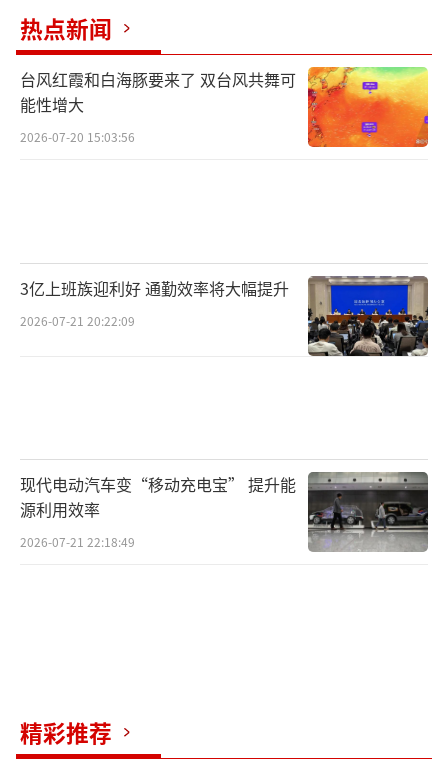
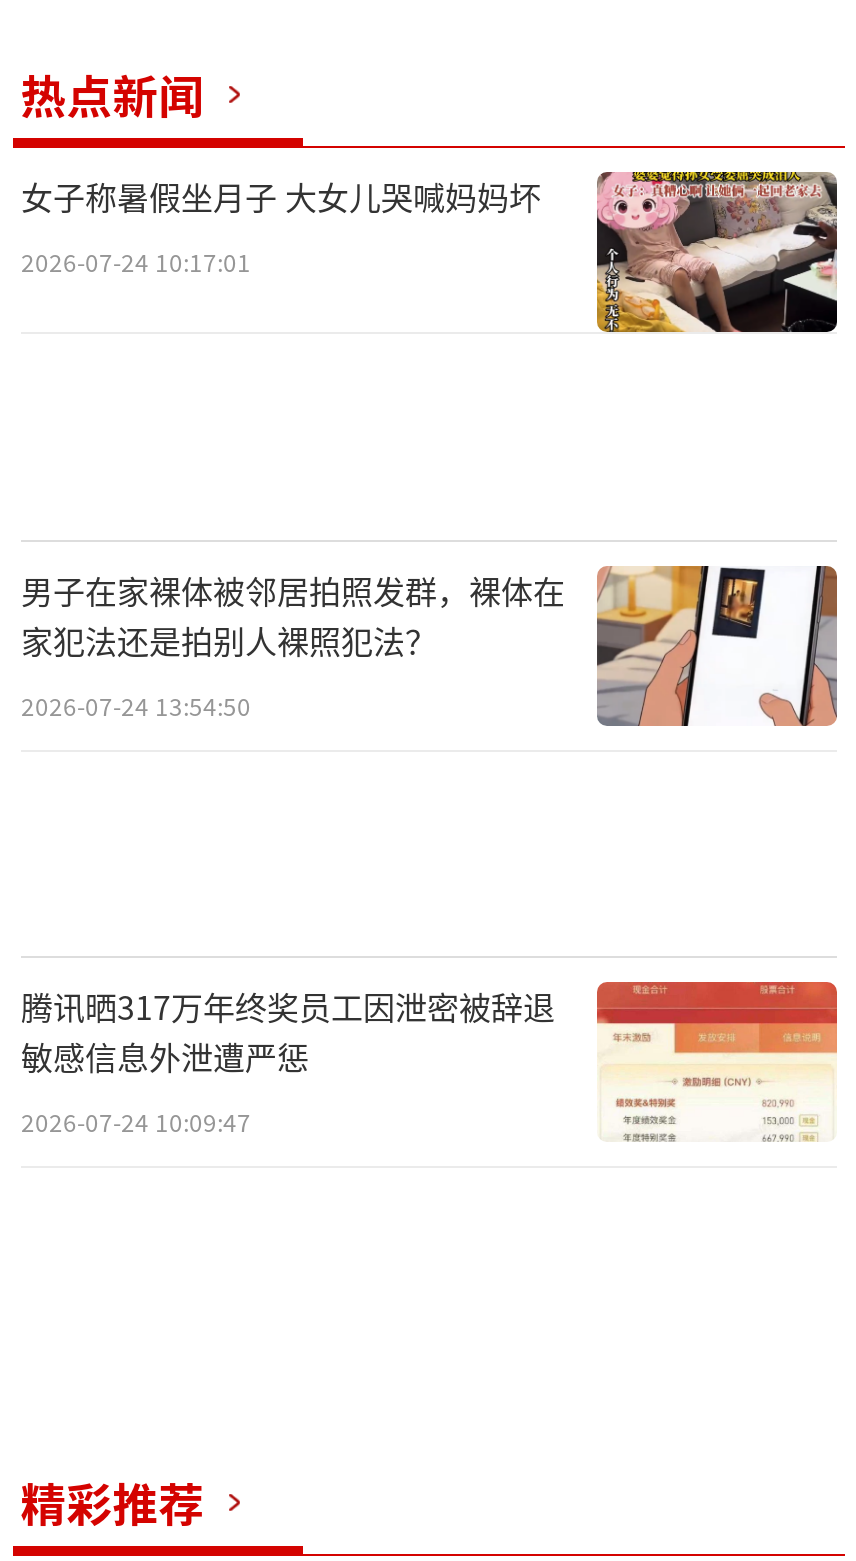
- [image]
- 台风红霞和白海豚要来了 双台风共舞可
- 能性增大
+ [image]
+ 女子称暑假坐月子 大女儿哭喊妈妈坏

- 2026-07-20 15:03:56
+ 2026-07-24 10:17:01

- [image]
- 3亿上班族迎利好 通勤效率将大幅提升
+ [image]
+ 男子在家裸体被邻居拍照发群，裸体在
+ 家犯法还是拍别人裸照犯法？

- 2026-07-21 20:22:09
+ 2026-07-24 13:54:50

- [image]
- 现代电动汽车变“移动充电宝” 提升能
- 源利用效率
+ [image]
+ 腾讯晒317万年终奖员工因泄密被辞退
+ 敏感信息外泄遭严惩

- 2026-07-21 22:18:49
+ 2026-07-24 10:09:47
